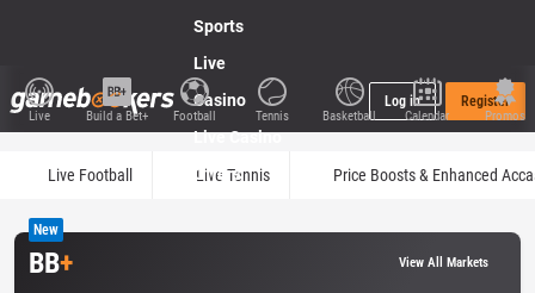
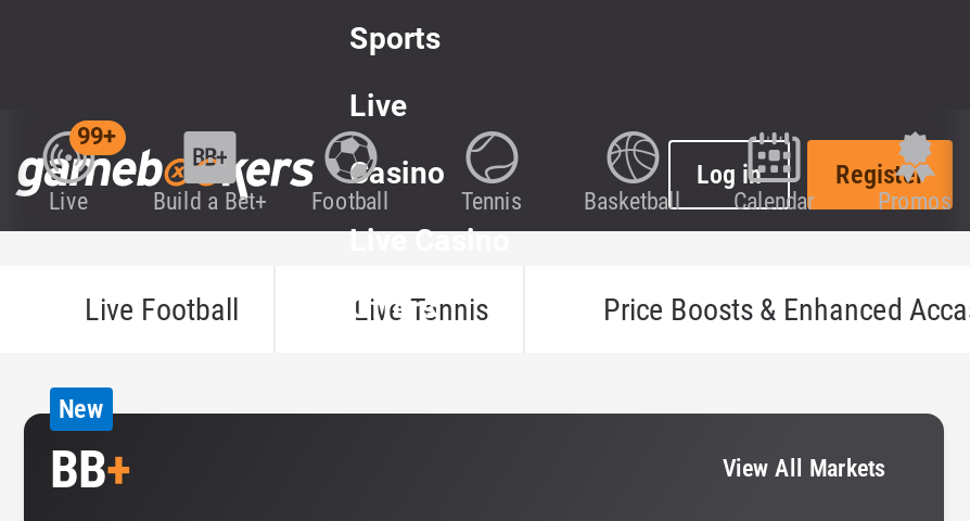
+ 99+
